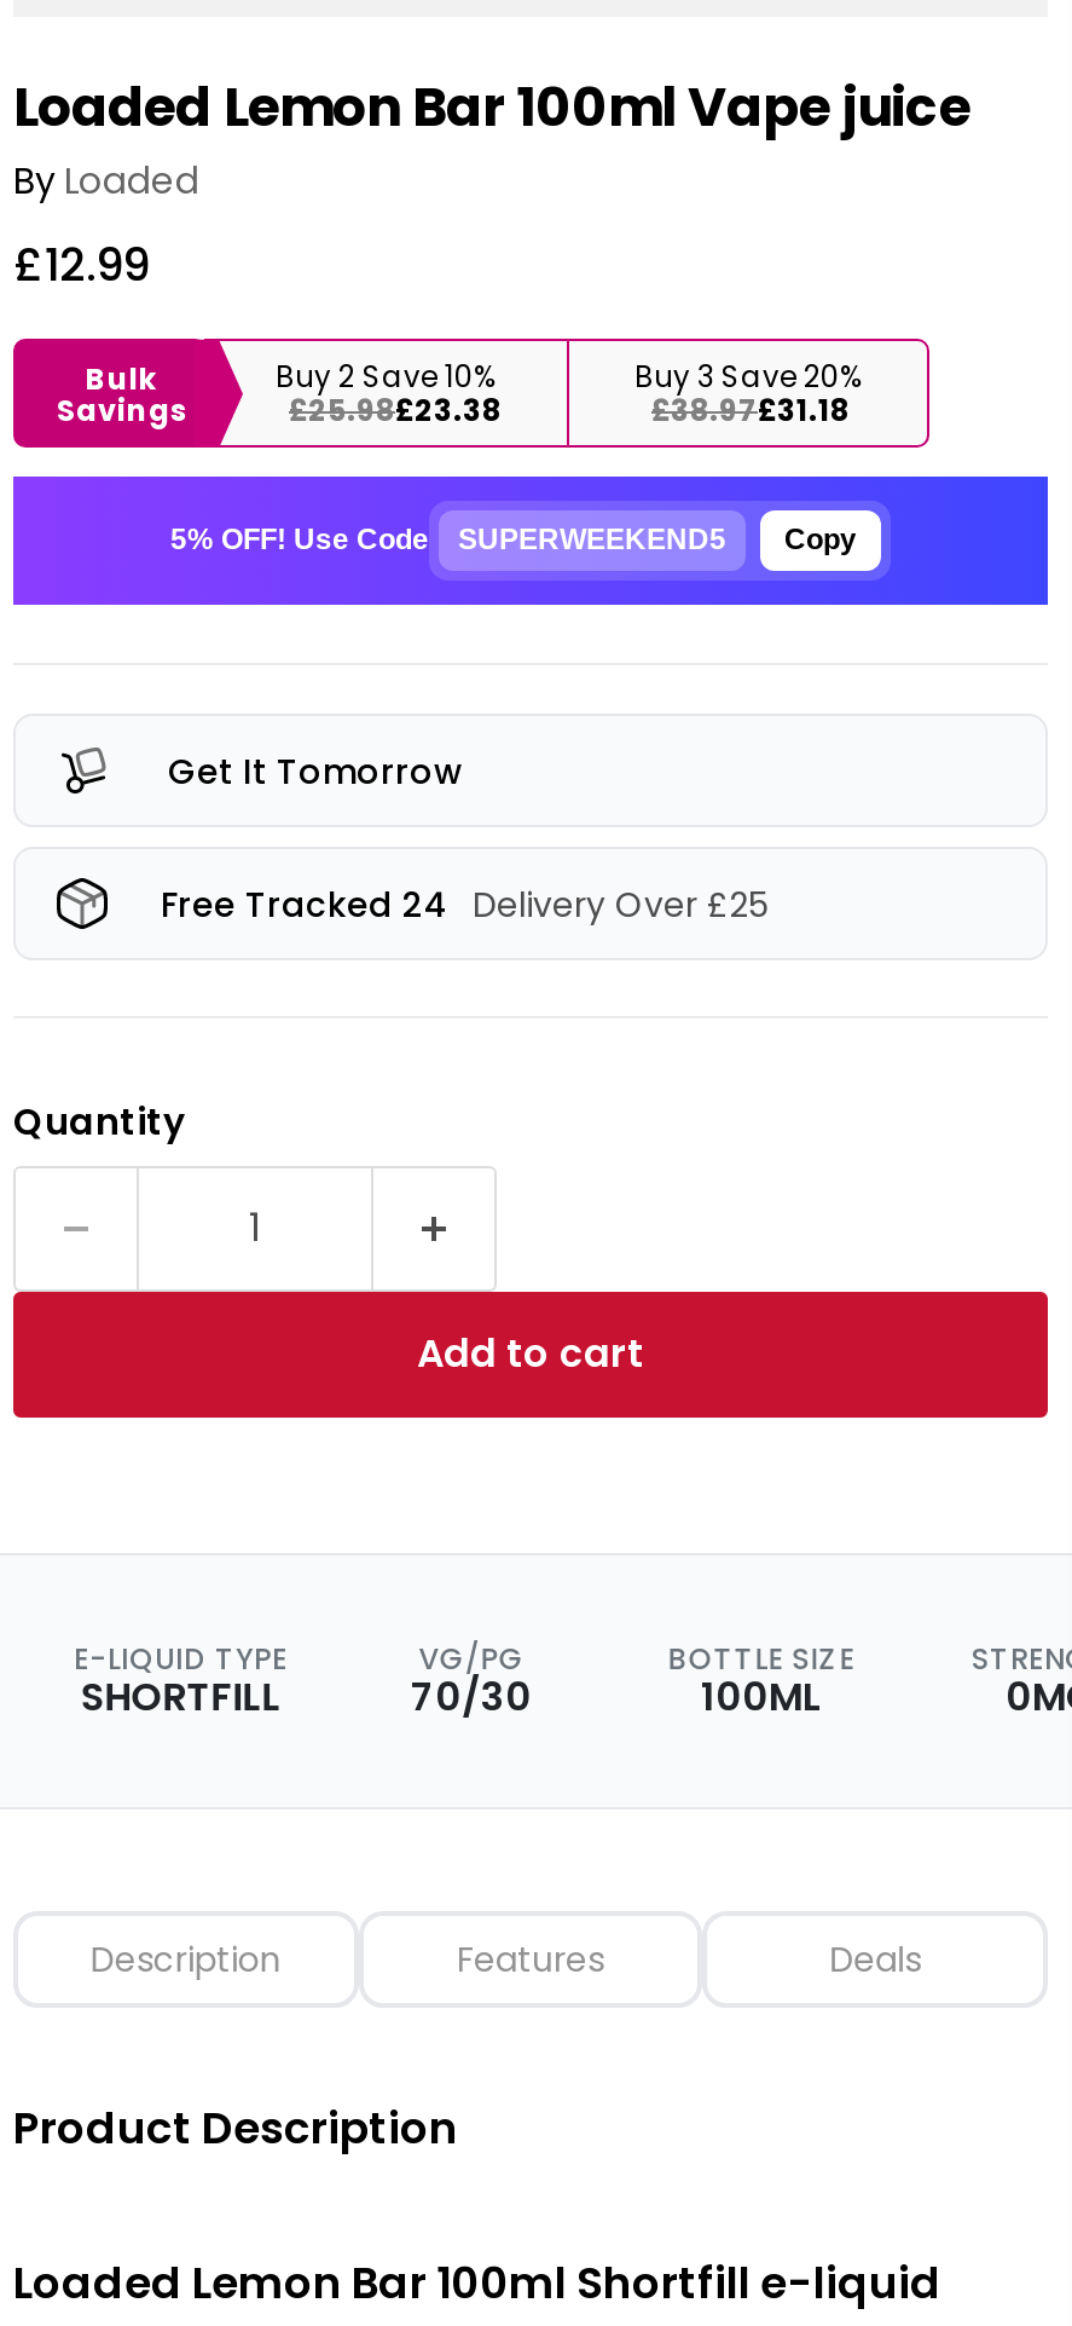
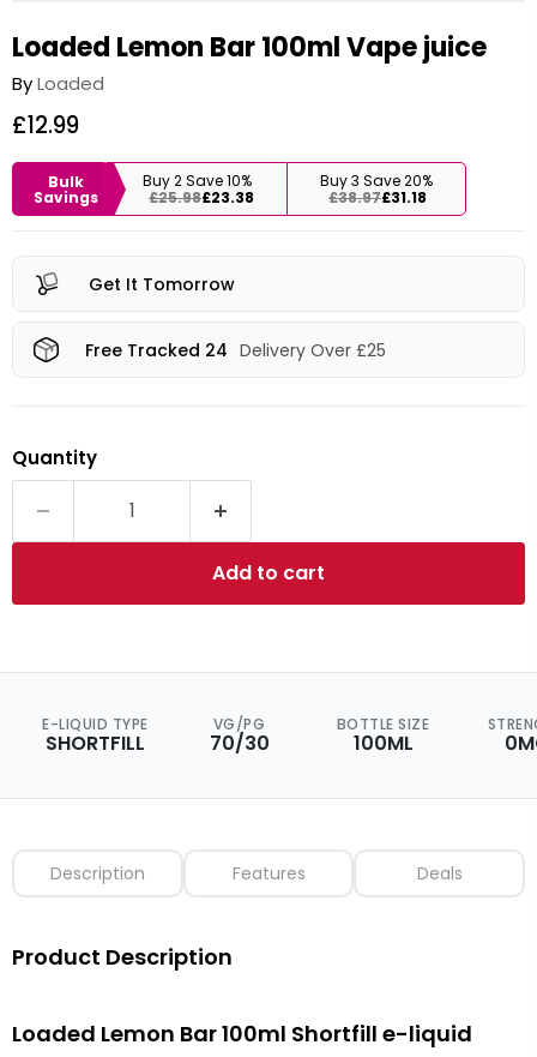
- [image]
- 5% OFF! Use Code
- SUPERWEEKEND5
- Copy
